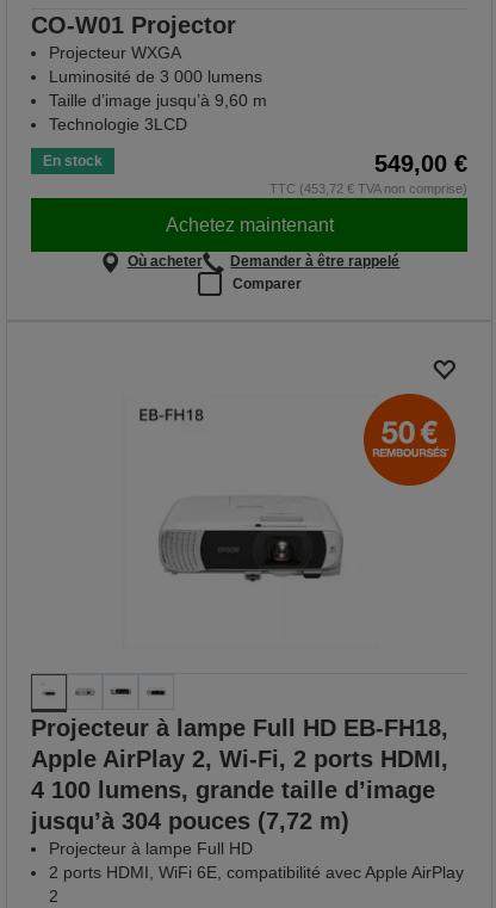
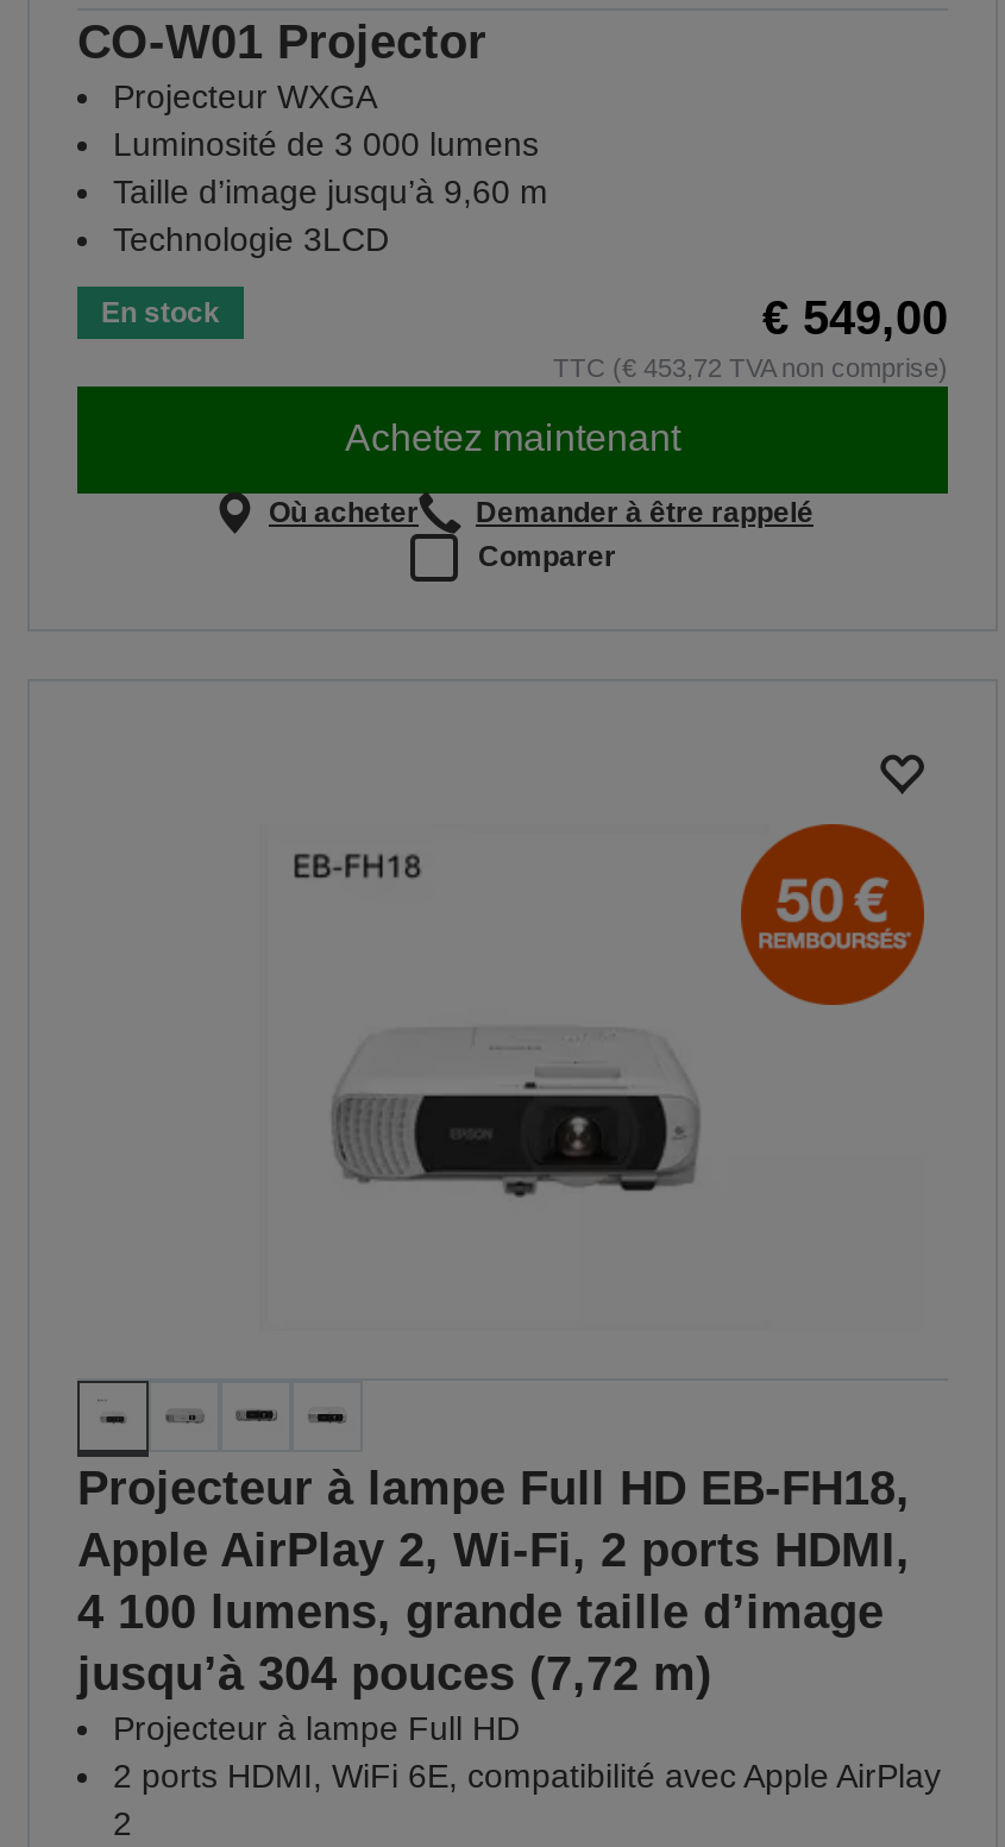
- 549,00 €
+ € 549,00

- TTC (453,72 € TVA non comprise)
+ TTC (€ 453,72 TVA non comprise)
